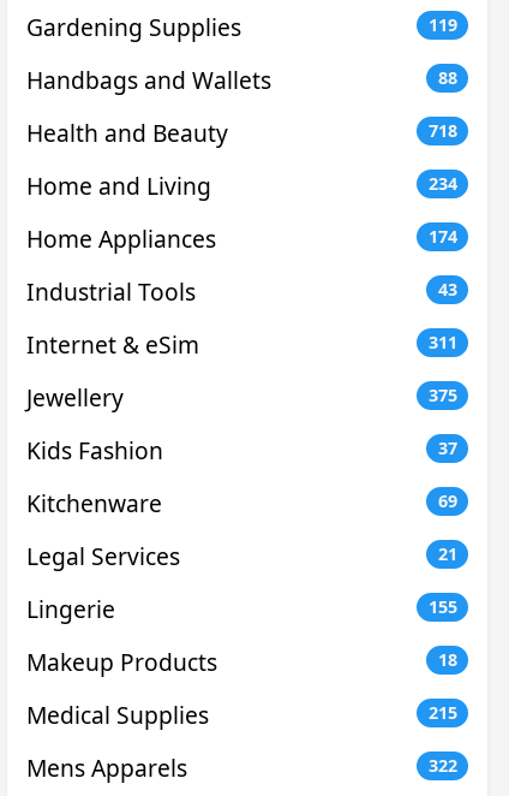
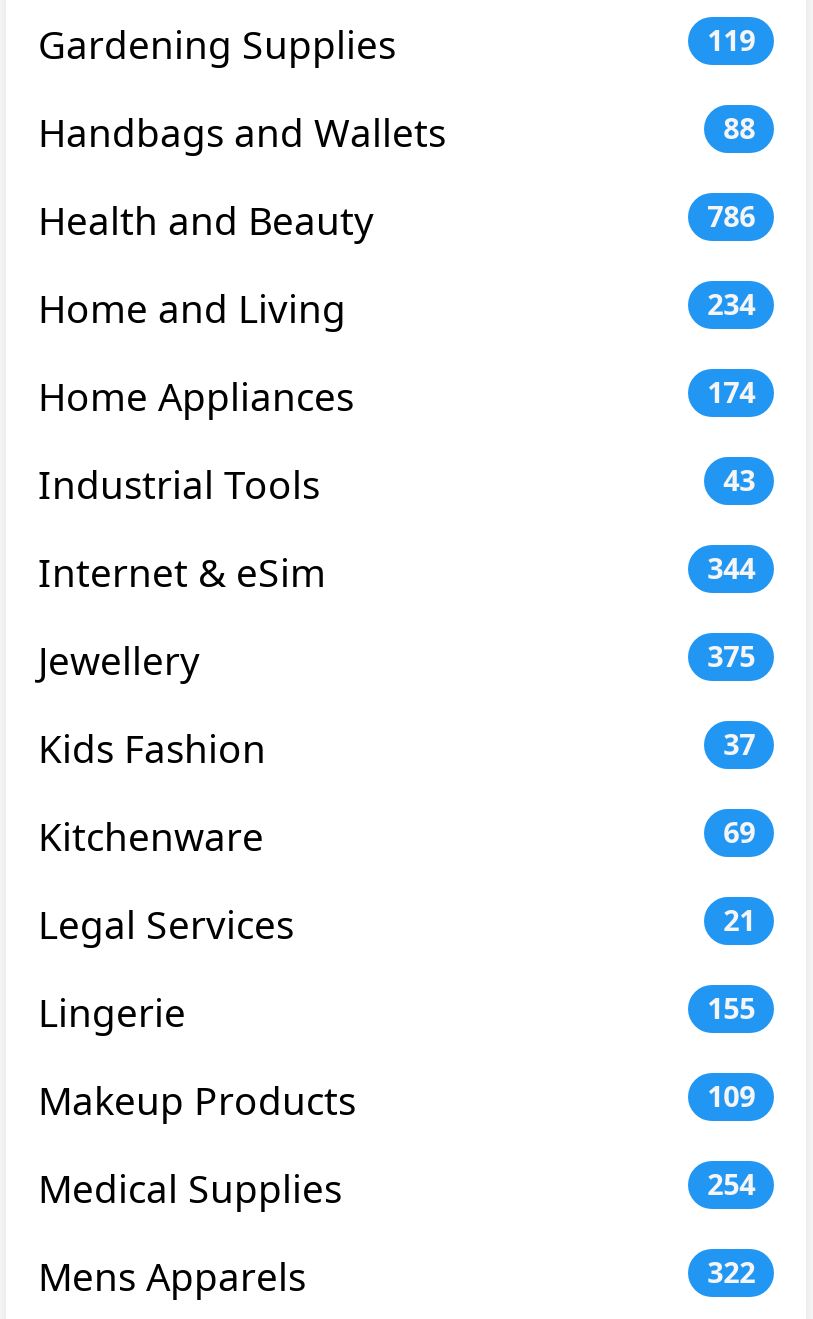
- 718
+ 786

- 311
+ 344

- 18
+ 109

- 215
+ 254
